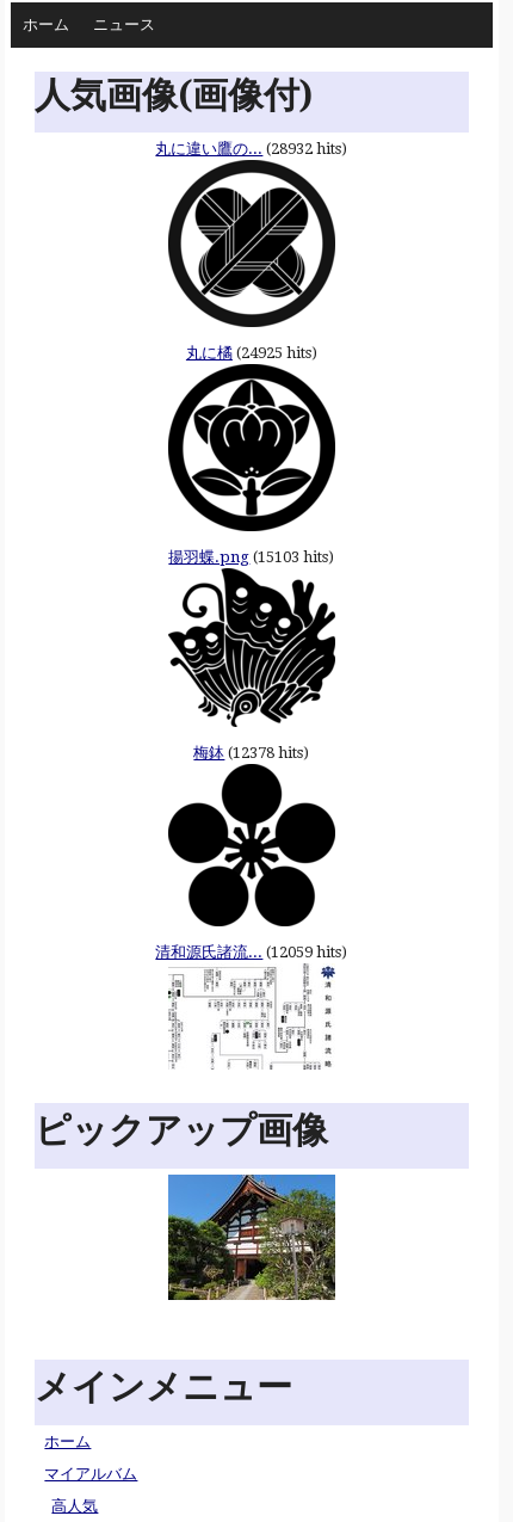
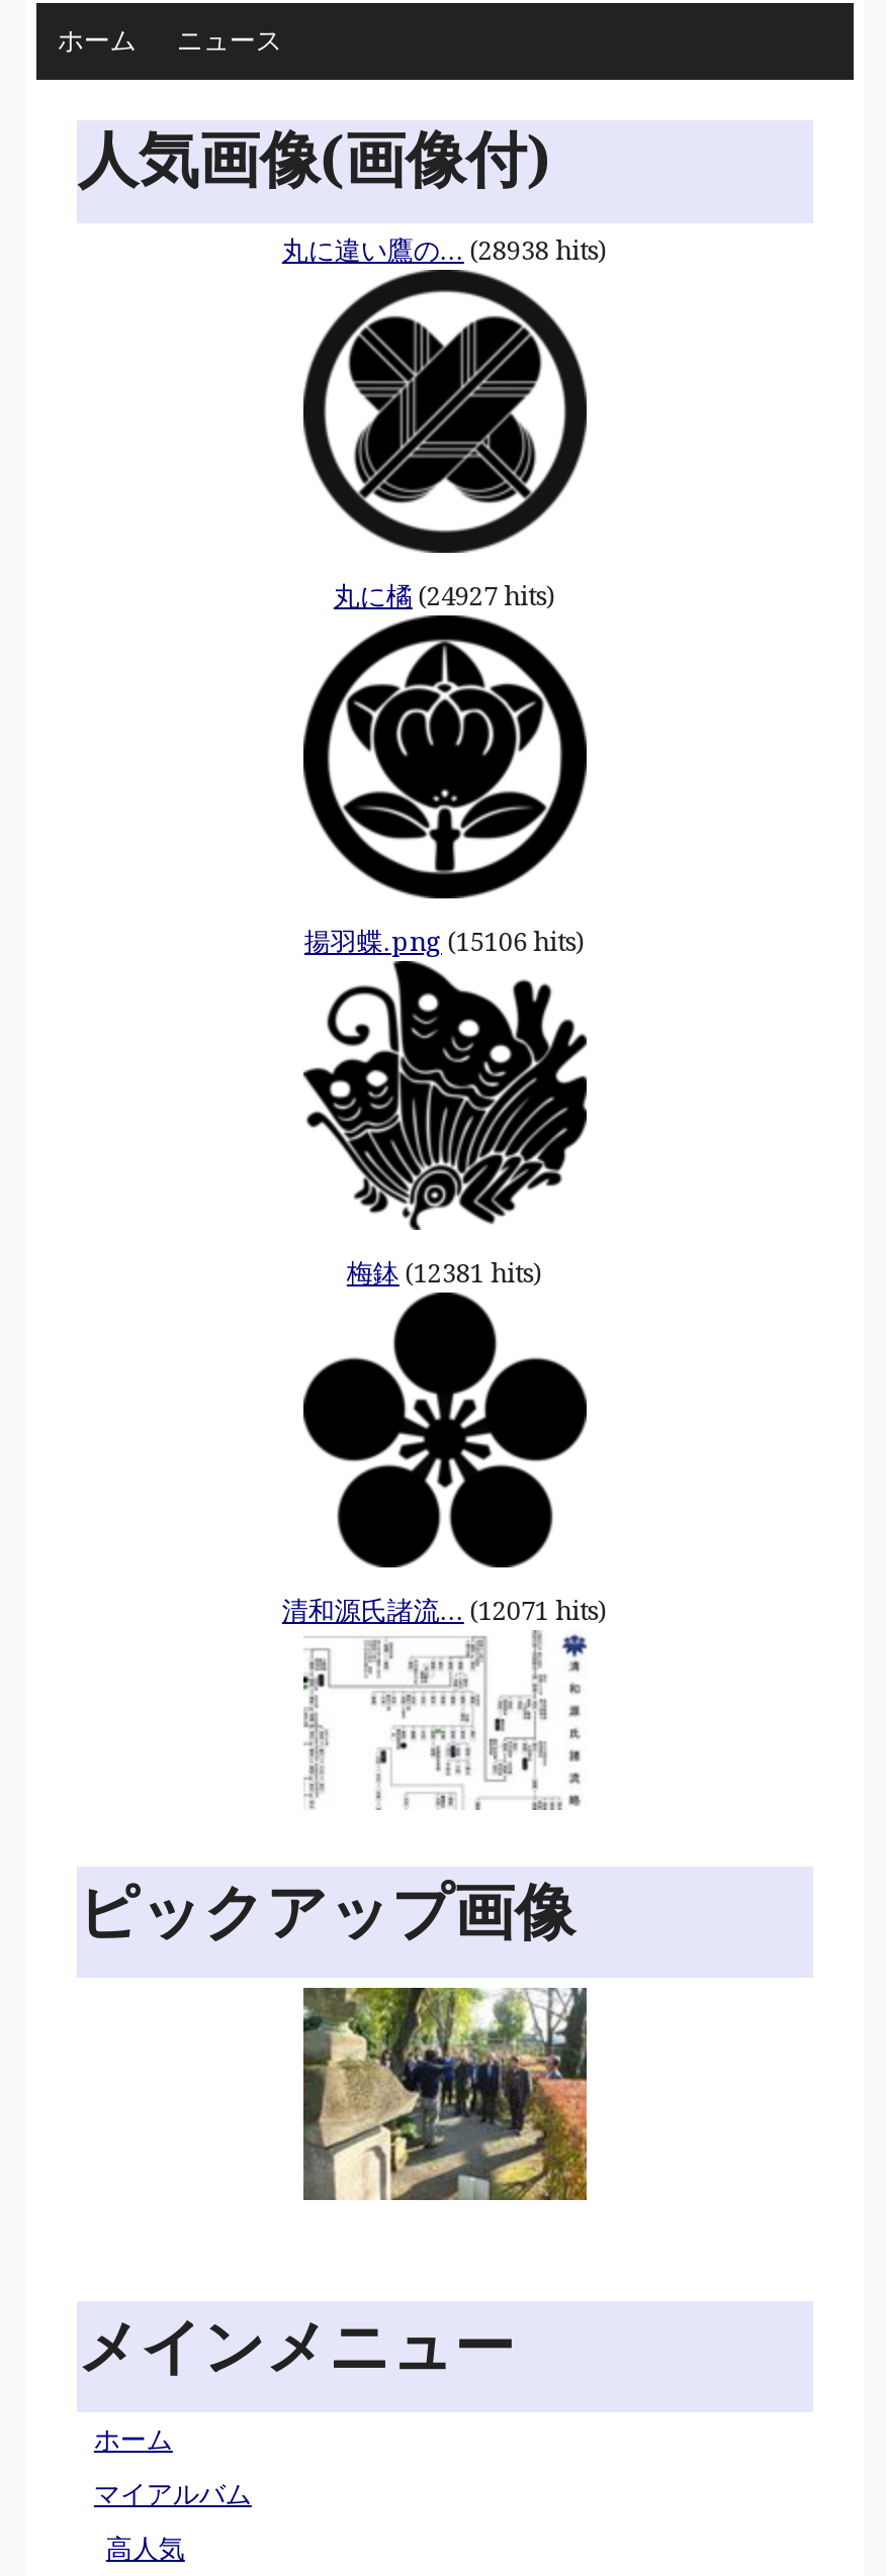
- 丸に違い鷹の... (28932 hits)
+ 丸に違い鷹の... (28938 hits)

- 丸に橘(24925 hits)
+ 丸に橘(24927 hits)

- 揚羽蝶.png (15103 hits)
+ 揚羽蝶.png (15106 hits)

- 梅鉢(12378 hits)
+ 梅鉢(12381 hits)

- 清和源氏諸流... (12059 hits)
+ 清和源氏諸流... (12071 hits)

- [image]
+ [image]
